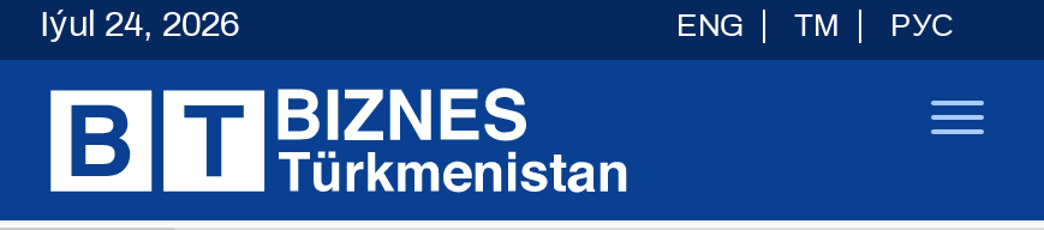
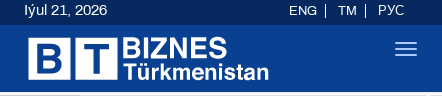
- Iýul 24, 2026
+ Iýul 21, 2026
